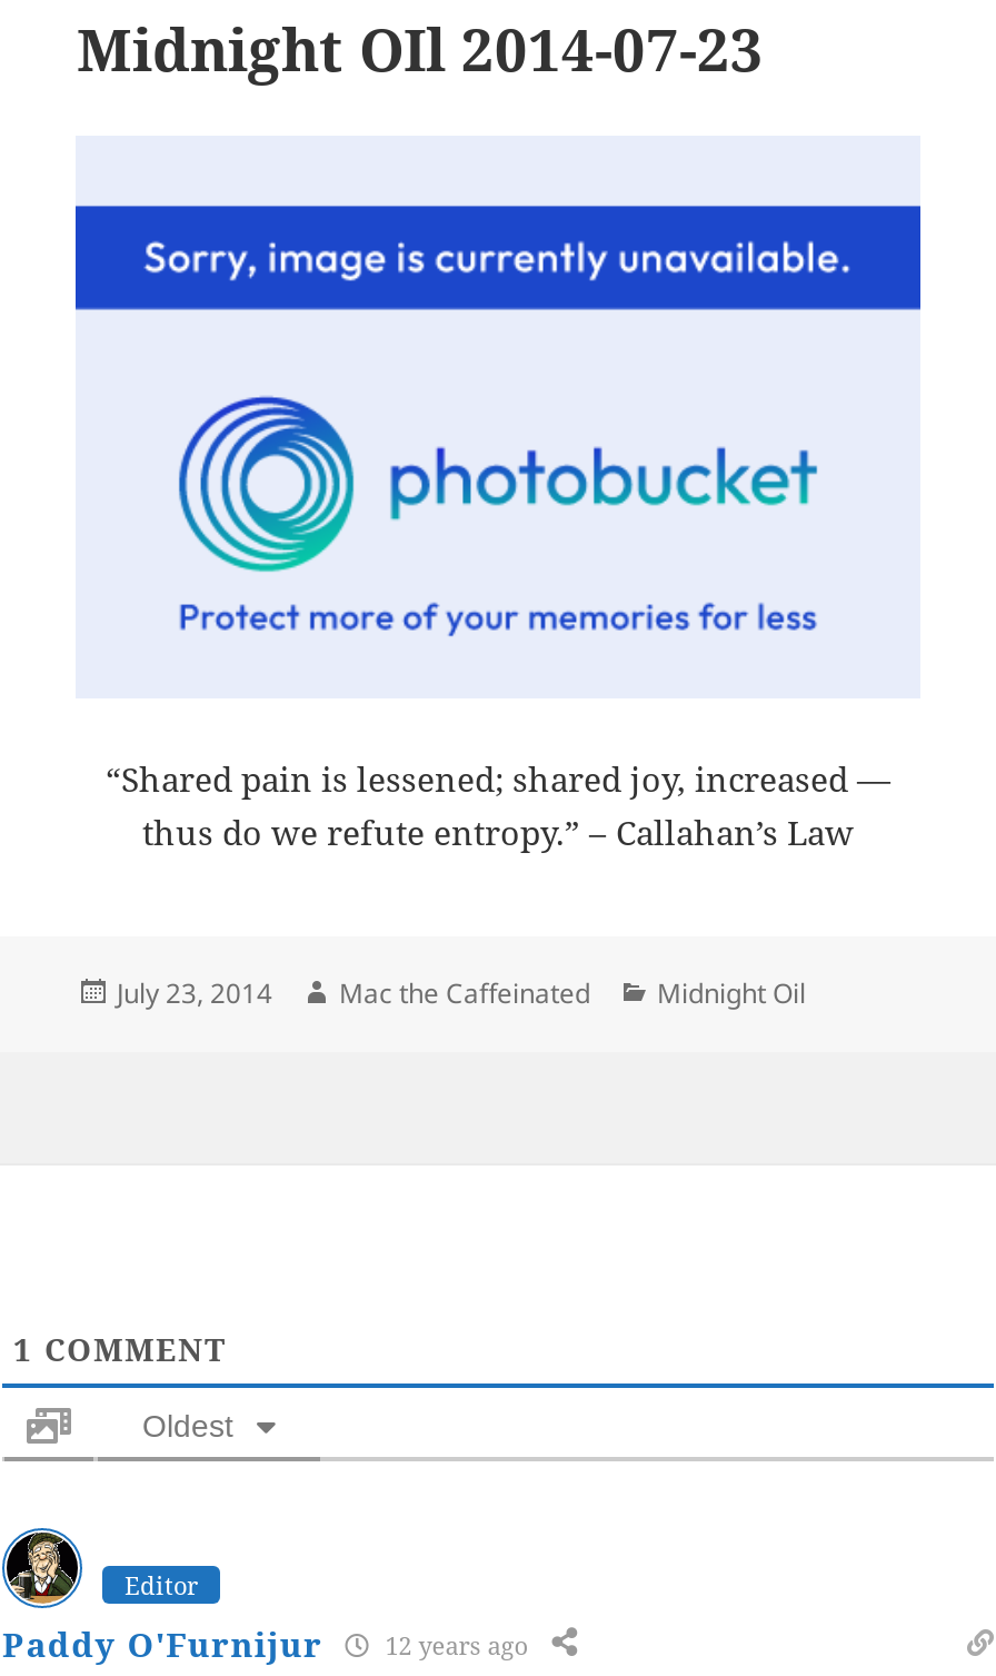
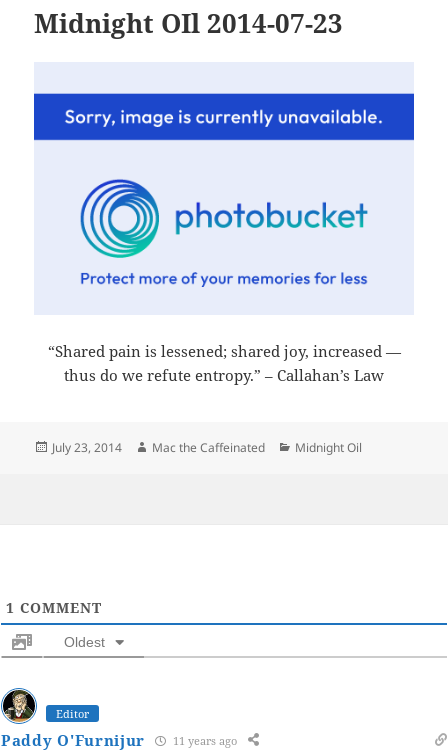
- Paddy O'Furnijur 12 years ago
+ Paddy O'Furnijur 11 years ago
